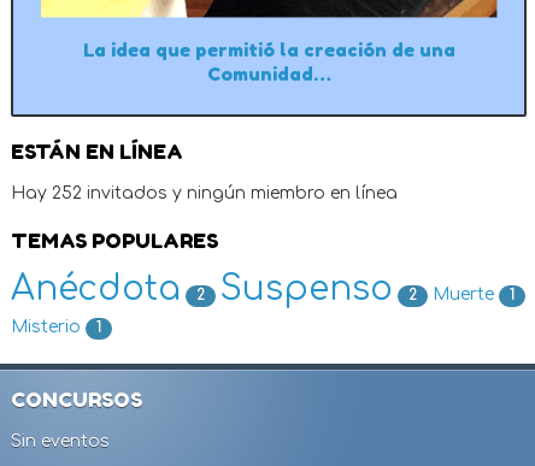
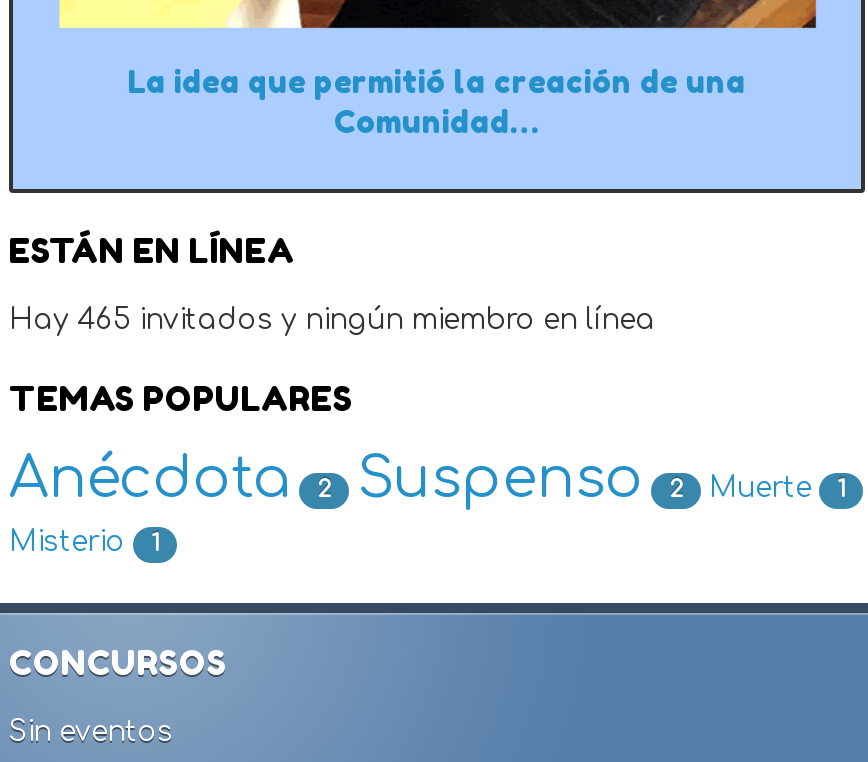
- Hay 252 invitados y ningún miembro en línea
+ Hay 465 invitados y ningún miembro en línea
